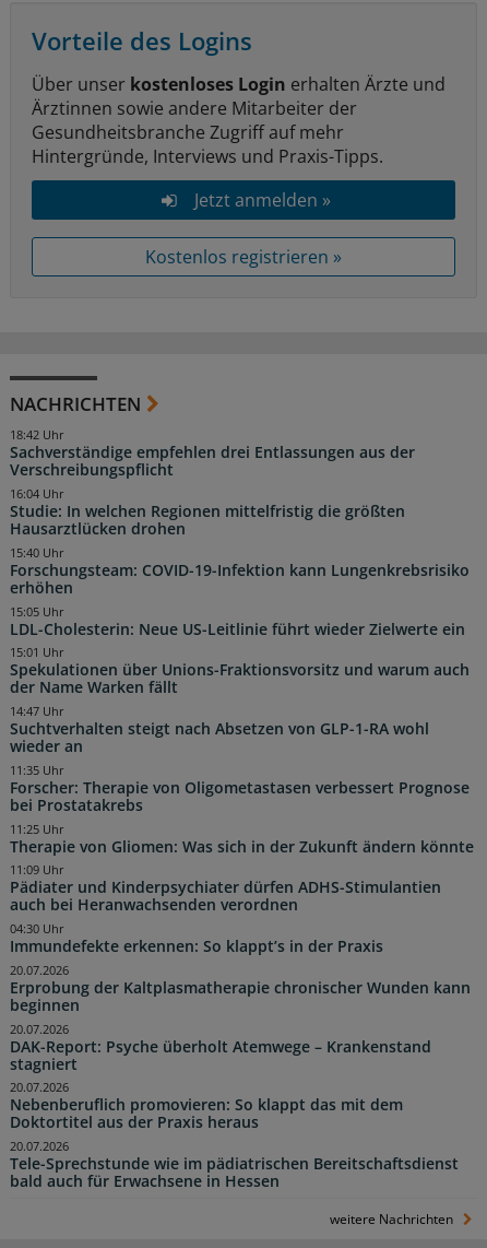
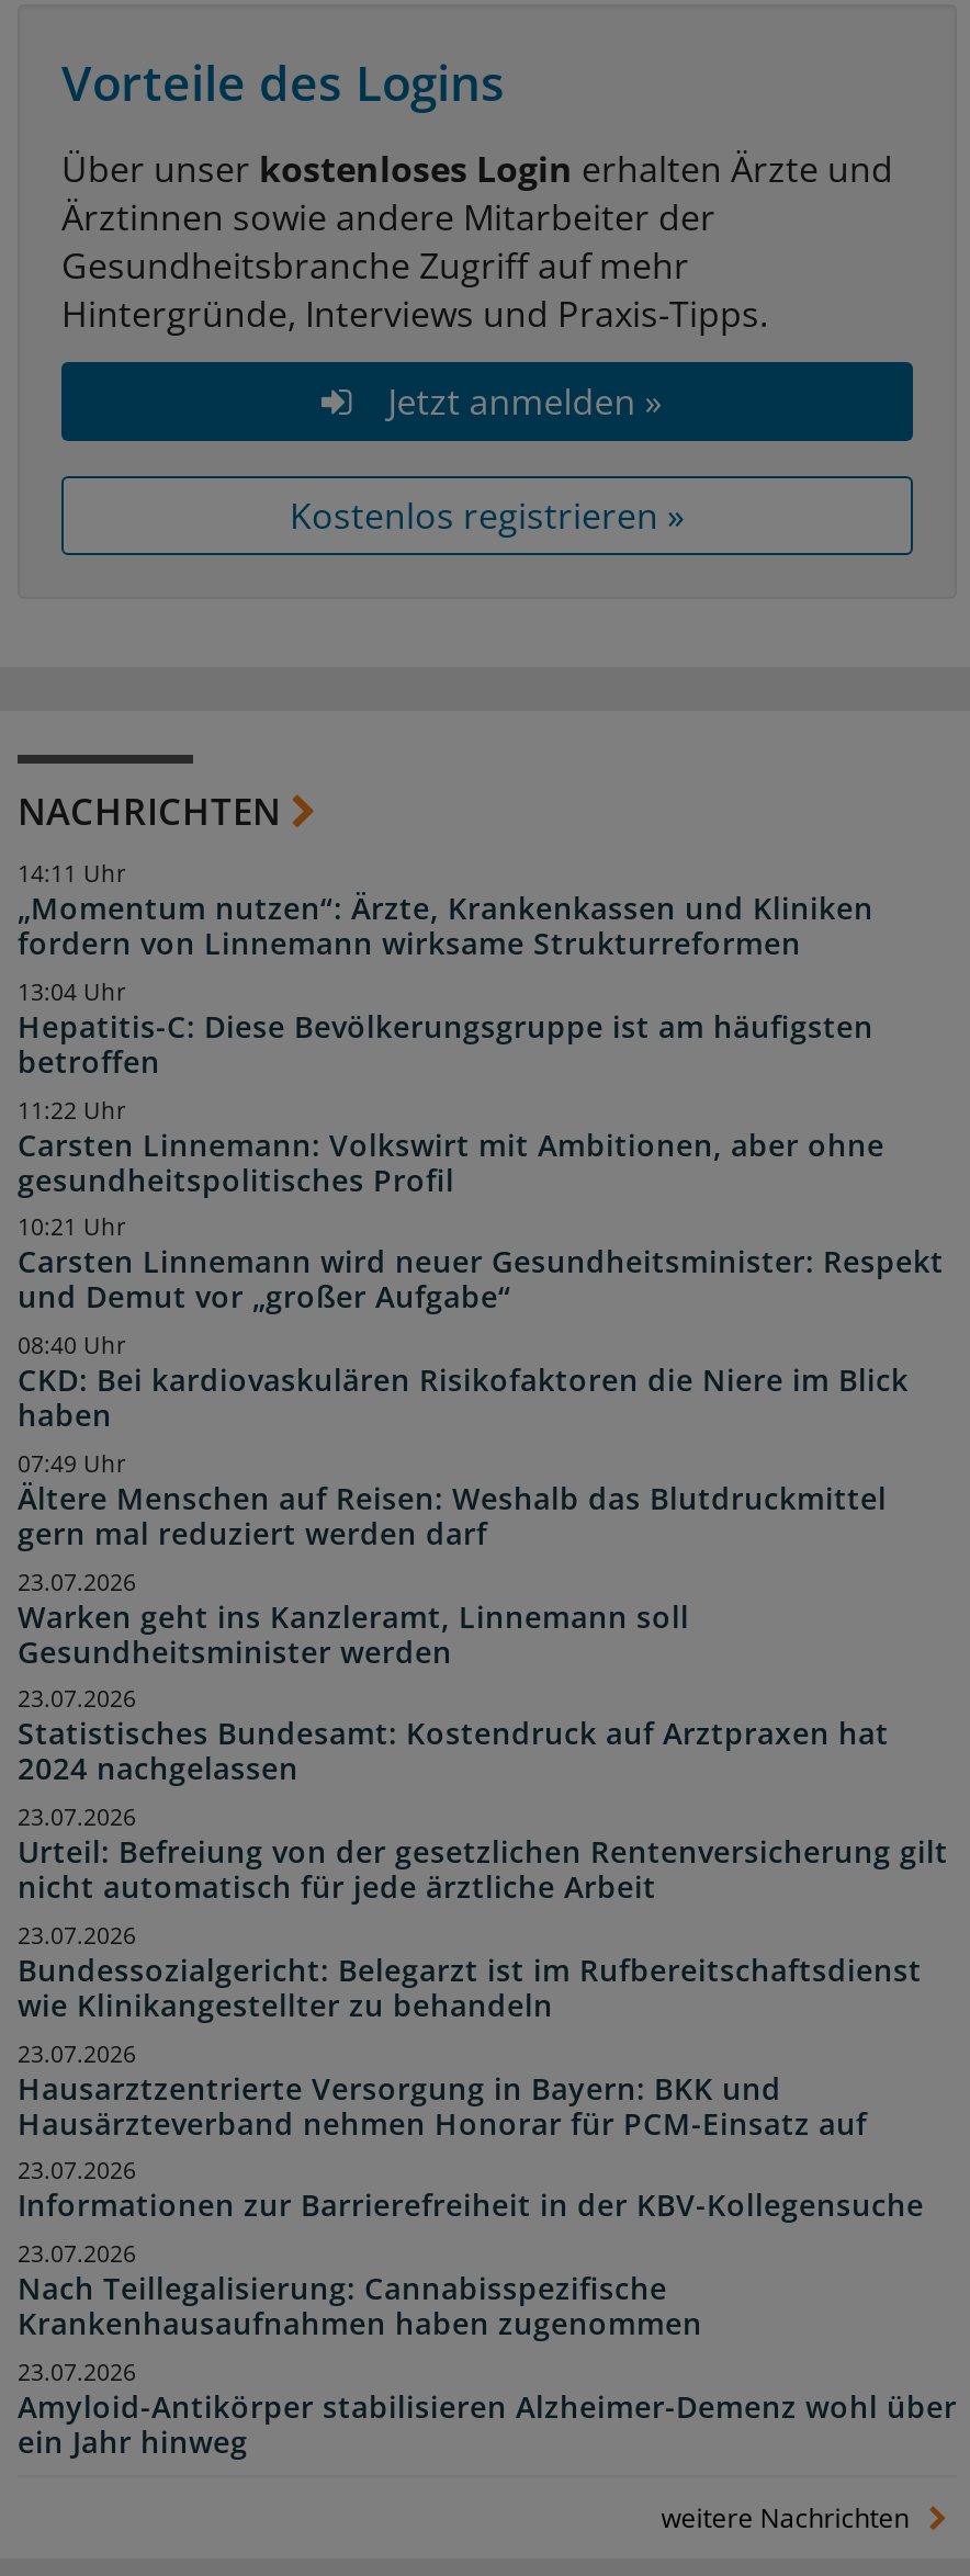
- 18:42 Uhr
+ 14:11 Uhr

- Sachverständige empfehlen drei Entlassungen aus der
- Verschreibungspflicht
+ „Momentum nutzen“: Ärzte, Krankenkassen und Kliniken
+ fordern von Linnemann wirksame Strukturreformen

- 16:04 Uhr
+ 13:04 Uhr

- Studie: In welchen Regionen mittelfristig die größten
- Hausarztlücken drohen
+ Hepatitis-C: Diese Bevölkerungsgruppe ist am häufigsten
+ betroffen

- 15:40 Uhr
+ 11:22 Uhr

- Forschungsteam: COVID-19-Infektion kann Lungenkrebsrisiko
- erhöhen
+ Carsten Linnemann: Volkswirt mit Ambitionen, aber ohne
+ gesundheitspolitisches Profil

- 15:05 Uhr
+ 10:21 Uhr

- LDL-Cholesterin: Neue US-Leitlinie führt wieder Zielwerte ein
+ Carsten Linnemann wird neuer Gesundheitsminister: Respekt
+ und Demut vor „großer Aufgabe“

- 15:01 Uhr
+ 08:40 Uhr

- Spekulationen über Unions-Fraktionsvorsitz und warum auch
- der Name Warken fällt
+ CKD: Bei kardiovaskulären Risikofaktoren die Niere im Blick
+ haben

- 14:47 Uhr
+ 07:49 Uhr

- Suchtverhalten steigt nach Absetzen von GLP-1-RA wohl
- wieder an
+ Ältere Menschen auf Reisen: Weshalb das Blutdruckmittel
+ gern mal reduziert werden darf

- 11:35 Uhr
+ 23.07.2026

- Forscher: Therapie von Oligometastasen verbessert Prognose
- bei Prostatakrebs
+ Warken geht ins Kanzleramt, Linnemann soll
+ Gesundheitsminister werden

- 11:25 Uhr
+ 23.07.2026

- Therapie von Gliomen: Was sich in der Zukunft ändern könnte
+ Statistisches Bundesamt: Kostendruck auf Arztpraxen hat
+ 2024 nachgelassen

- 11:09 Uhr
+ 23.07.2026

- Pädiater und Kinderpsychiater dürfen ADHS-Stimulantien
- auch bei Heranwachsenden verordnen
+ Urteil: Befreiung von der gesetzlichen Rentenversicherung gilt
+ nicht automatisch für jede ärztliche Arbeit

- 04:30 Uhr
+ 23.07.2026

- Immundefekte erkennen: So klappt’s in der Praxis
+ Bundessozialgericht: Belegarzt ist im Rufbereitschaftsdienst
+ wie Klinikangestellter zu behandeln

- 20.07.2026
+ 23.07.2026

- Erprobung der Kaltplasmatherapie chronischer Wunden kann
- beginnen
+ Hausarztzentrierte Versorgung in Bayern: BKK und
+ Hausärzteverband nehmen Honorar für PCM-Einsatz auf

- 20.07.2026
+ 23.07.2026

- DAK-Report: Psyche überholt Atemwege – Krankenstand
- stagniert
+ Informationen zur Barrierefreiheit in der KBV-Kollegensuche

- 20.07.2026
+ 23.07.2026

- Nebenberuflich promovieren: So klappt das mit dem
- Doktortitel aus der Praxis heraus
+ Nach Teillegalisierung: Cannabisspezifische
+ Krankenhausaufnahmen haben zugenommen

- 20.07.2026
+ 23.07.2026

- Tele-Sprechstunde wie im pädiatrischen Bereitschaftsdienst
- bald auch für Erwachsene in Hessen
+ Amyloid-Antikörper stabilisieren Alzheimer-Demenz wohl über
+ ein Jahr hinweg
